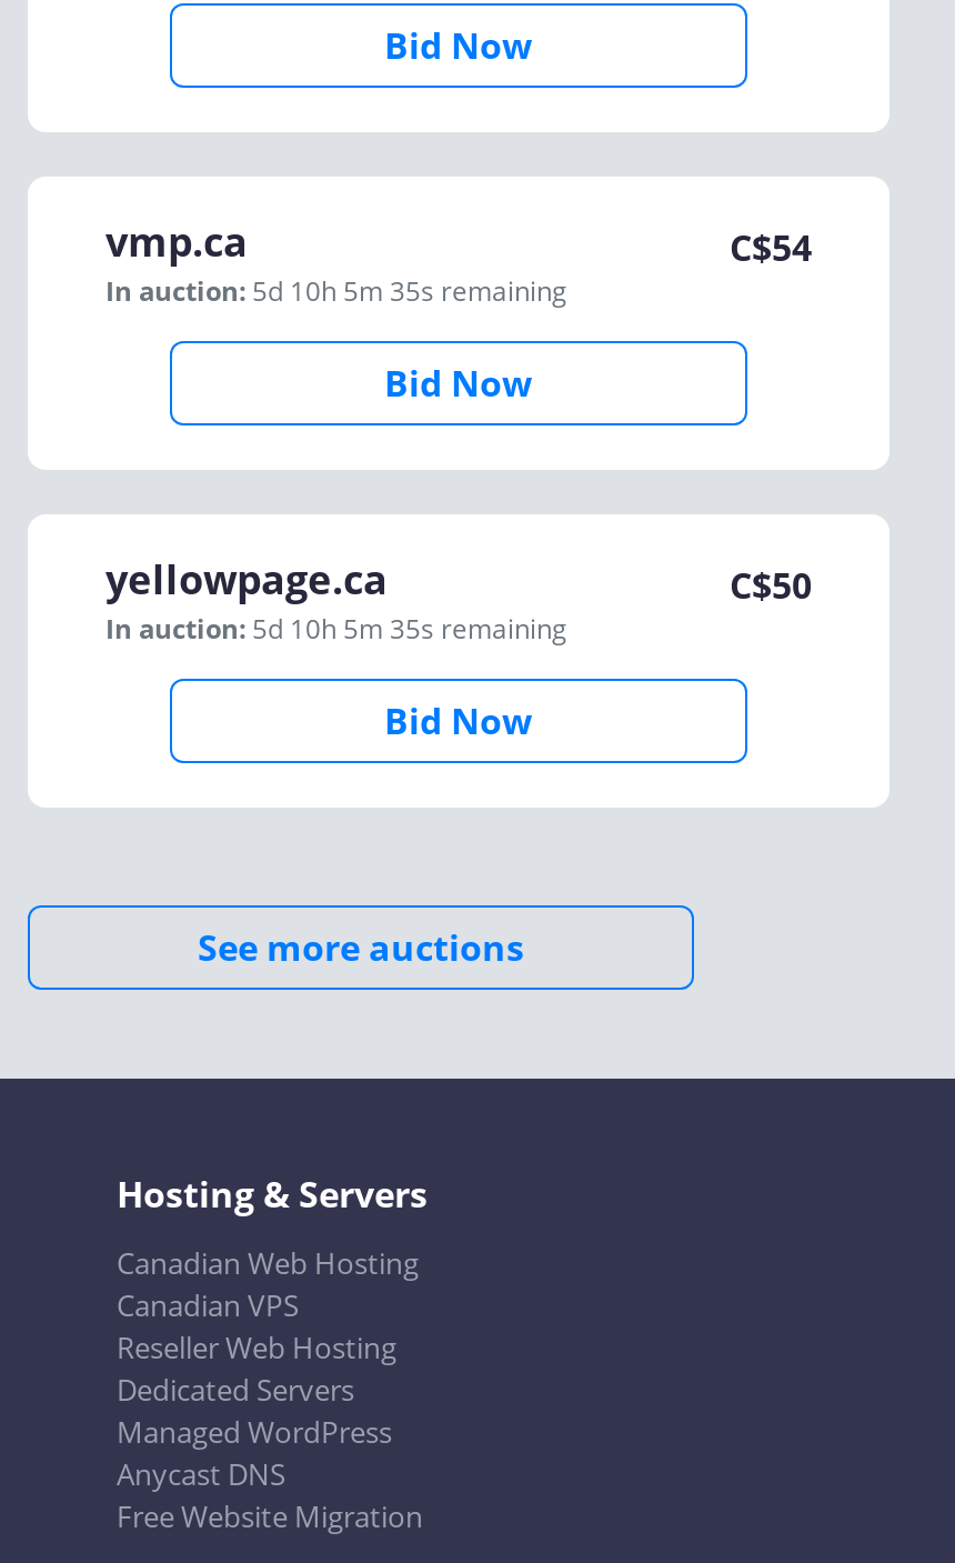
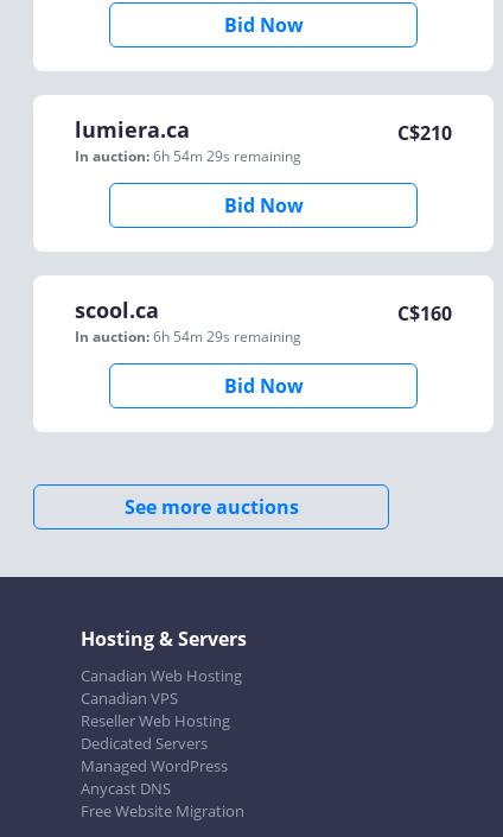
- vmp.ca
- In auction: 5d 10h 5m 35s remaining
+ lumiera.ca
+ In auction: 6h 54m 29s remaining

- C$54
+ C$210

- yellowpage.ca
- In auction: 5d 10h 5m 35s remaining
+ scool.ca
+ In auction: 6h 54m 29s remaining

- C$50
+ C$160
